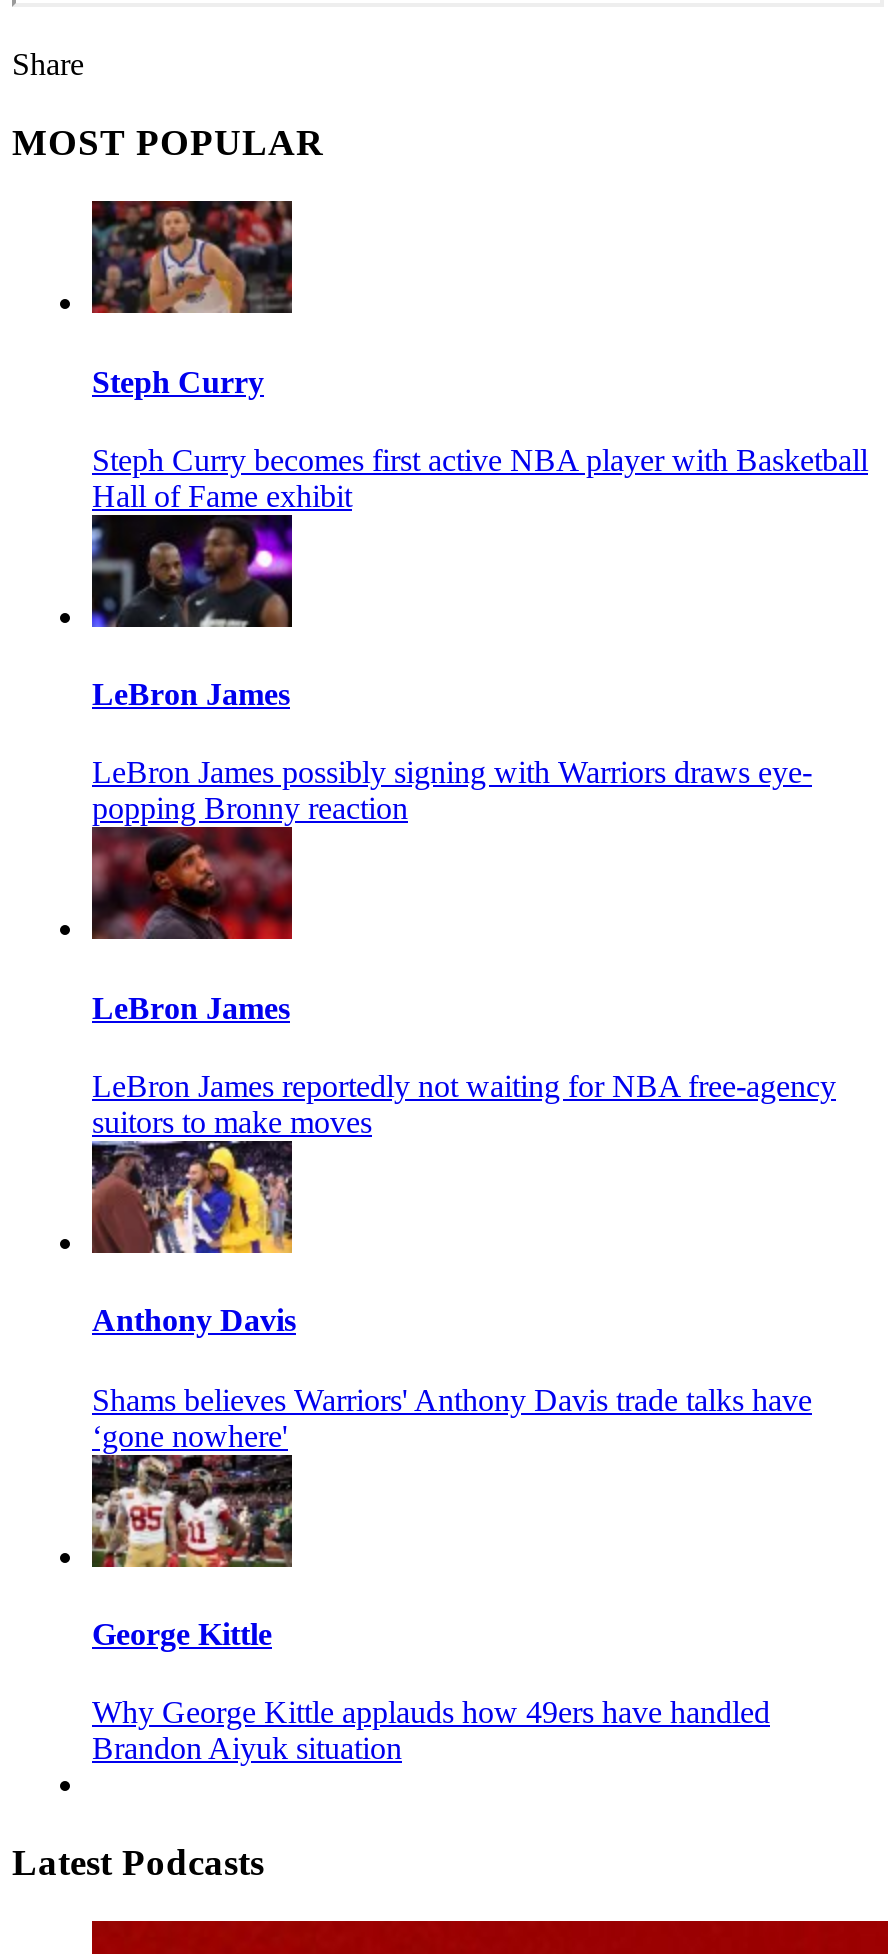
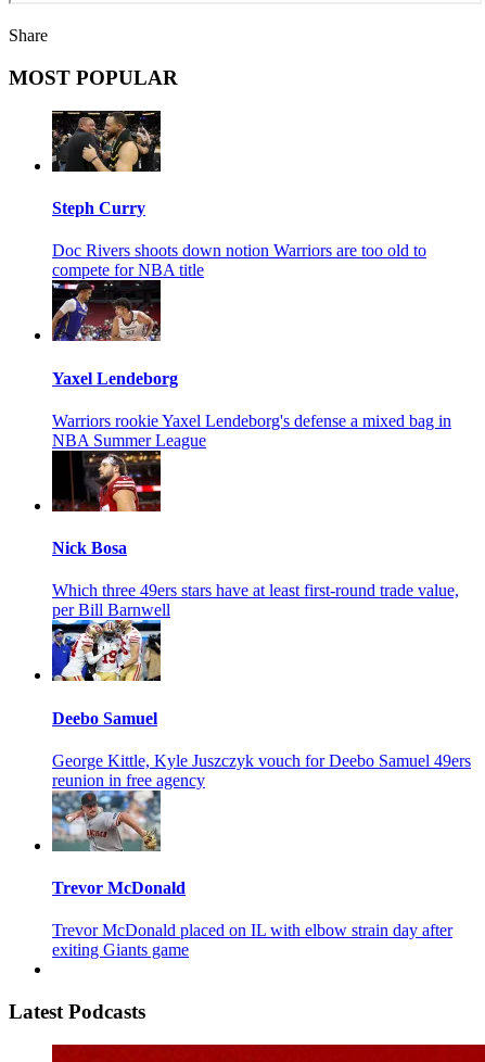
- [image]
+ [image]

- Steph Curry becomes first active NBA player with Basketball
- Hall of Fame exhibit
+ Doc Rivers shoots down notion Warriors are too old to
+ compete for NBA title

- [image]
- LeBron James
+ [image]
+ Yaxel Lendeborg

- LeBron James possibly signing with Warriors draws eye-
- popping Bronny reaction
+ Warriors rookie Yaxel Lendeborg's defense a mixed bag in
+ NBA Summer League

- [image]
- LeBron James
+ [image]
+ Nick Bosa

- LeBron James reportedly not waiting for NBA free-agency
- suitors to make moves
+ Which three 49ers stars have at least first-round trade value,
+ per Bill Barnwell

- [image]
- Anthony Davis
+ [image]
+ Deebo Samuel

- Shams believes Warriors' Anthony Davis trade talks have
- ‘gone nowhere'
+ George Kittle, Kyle Juszczyk vouch for Deebo Samuel 49ers
+ reunion in free agency

- [image]
- George Kittle
+ [image]
+ Trevor McDonald

- Why George Kittle applauds how 49ers have handled
- Brandon Aiyuk situation
+ Trevor McDonald placed on IL with elbow strain day after
+ exiting Giants game
